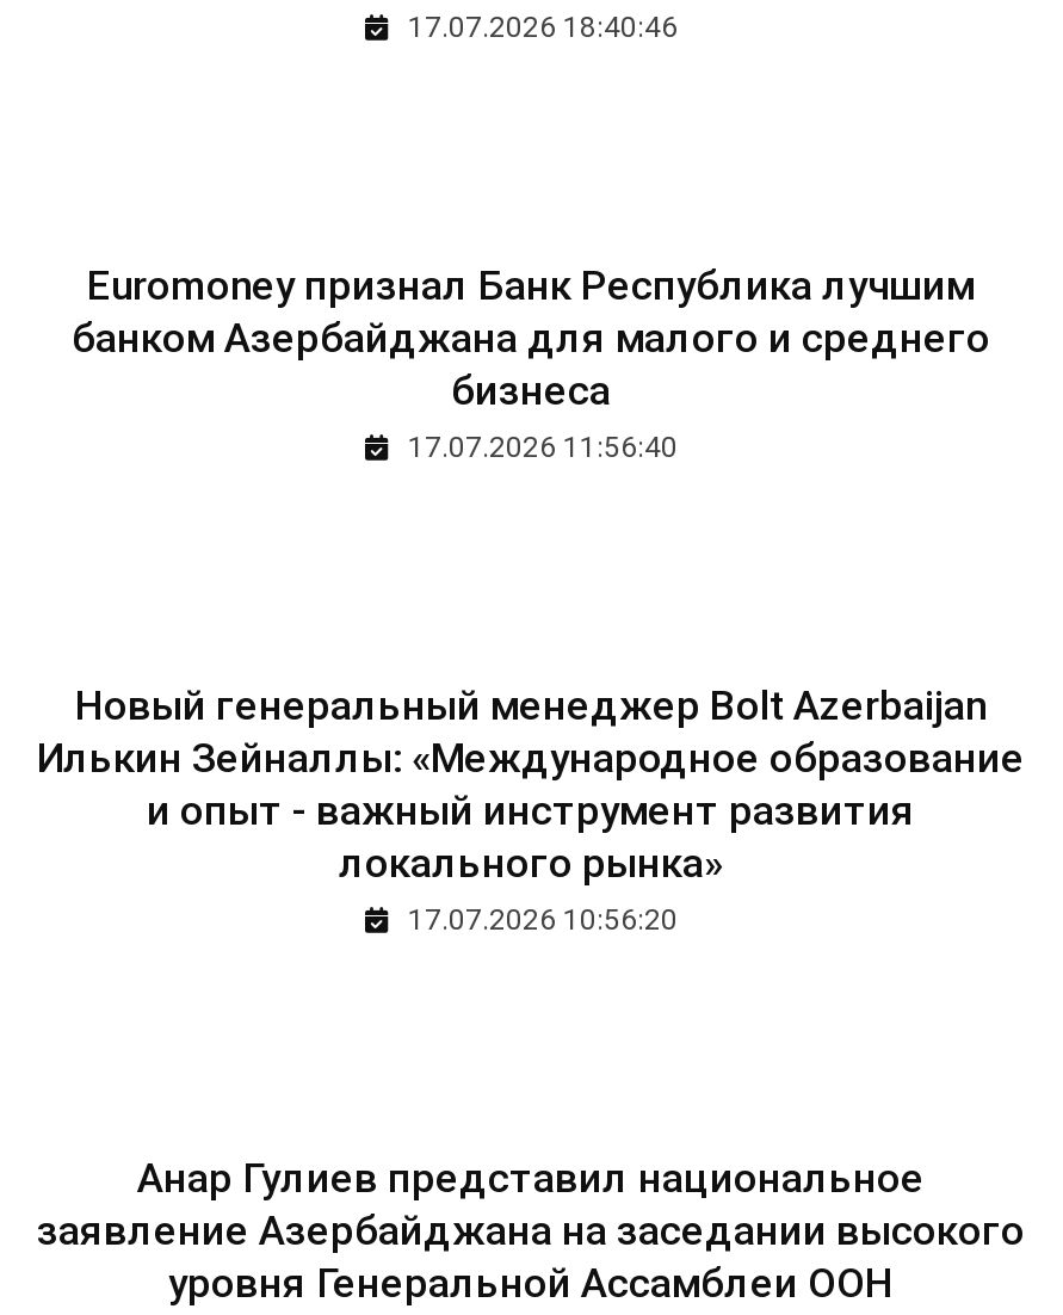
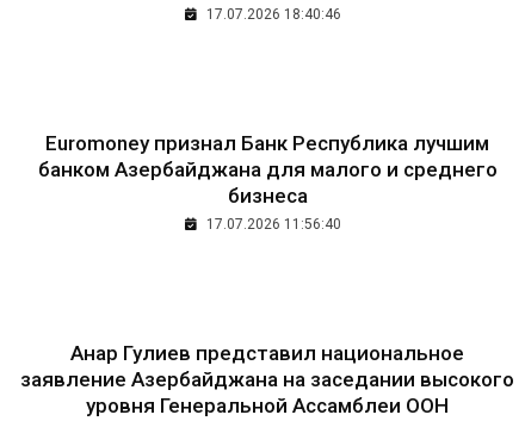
- Новый генеральный менеджер Bolt Azerbaijan
- Илькин Зейналлы: «Международное образование
- и опыт - важный инструмент развития
- локального рынка»
- 17.07.2026 10:56:20
